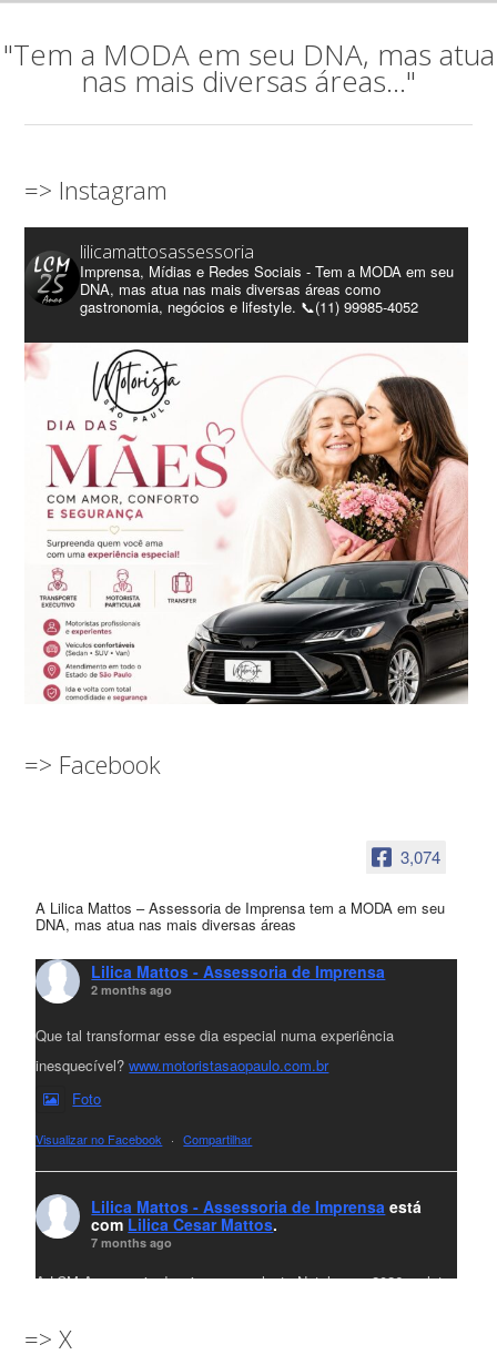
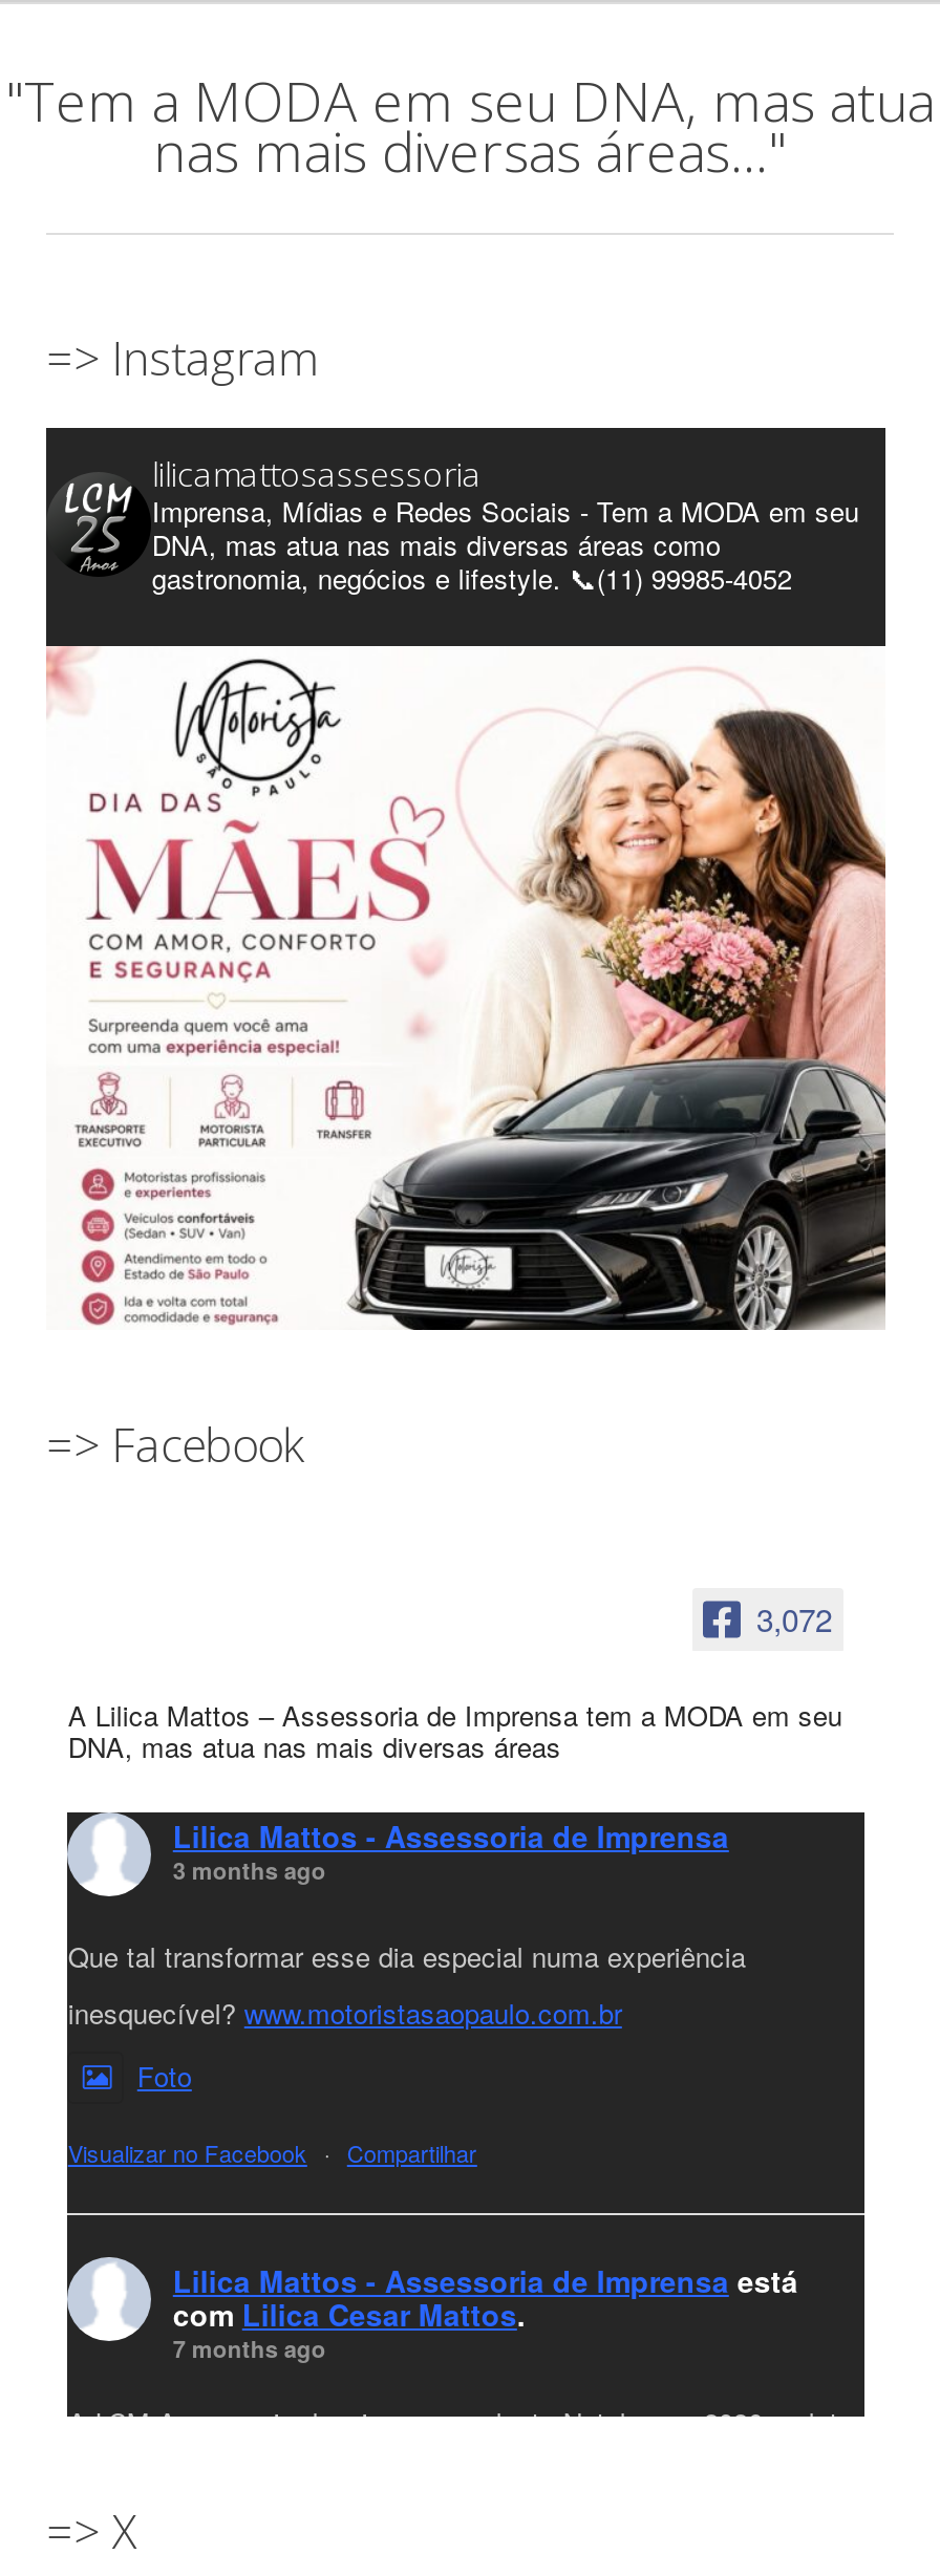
- 3,074
+ 3,072

- 2 months ago
+ 3 months ago
